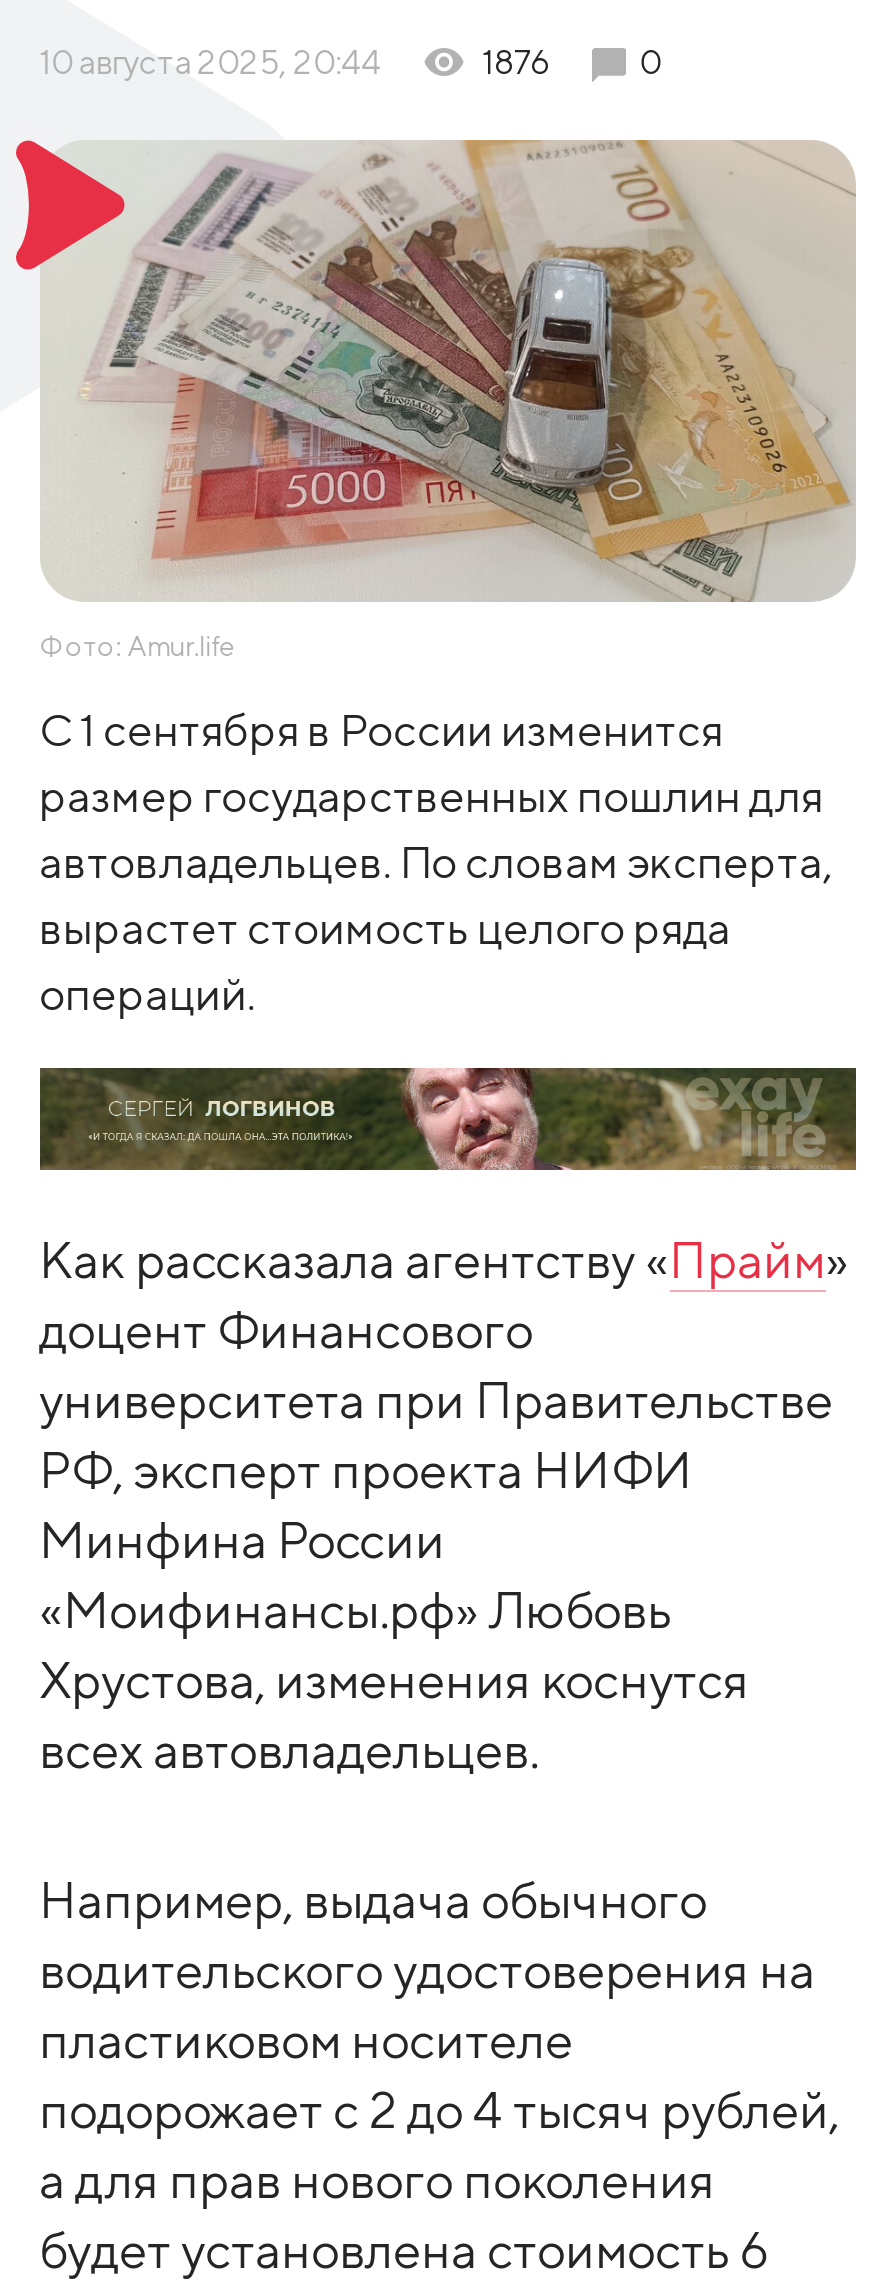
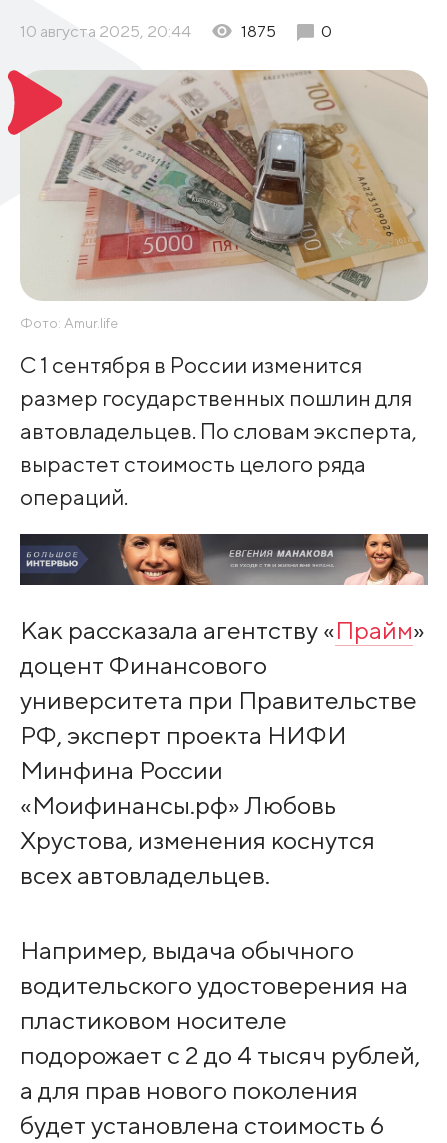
- 1876
+ 1875

- [image]
+ [image]
